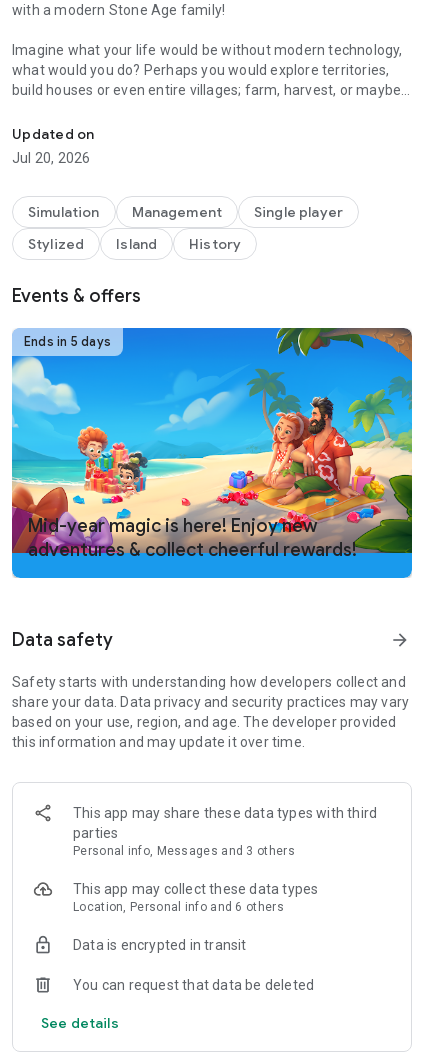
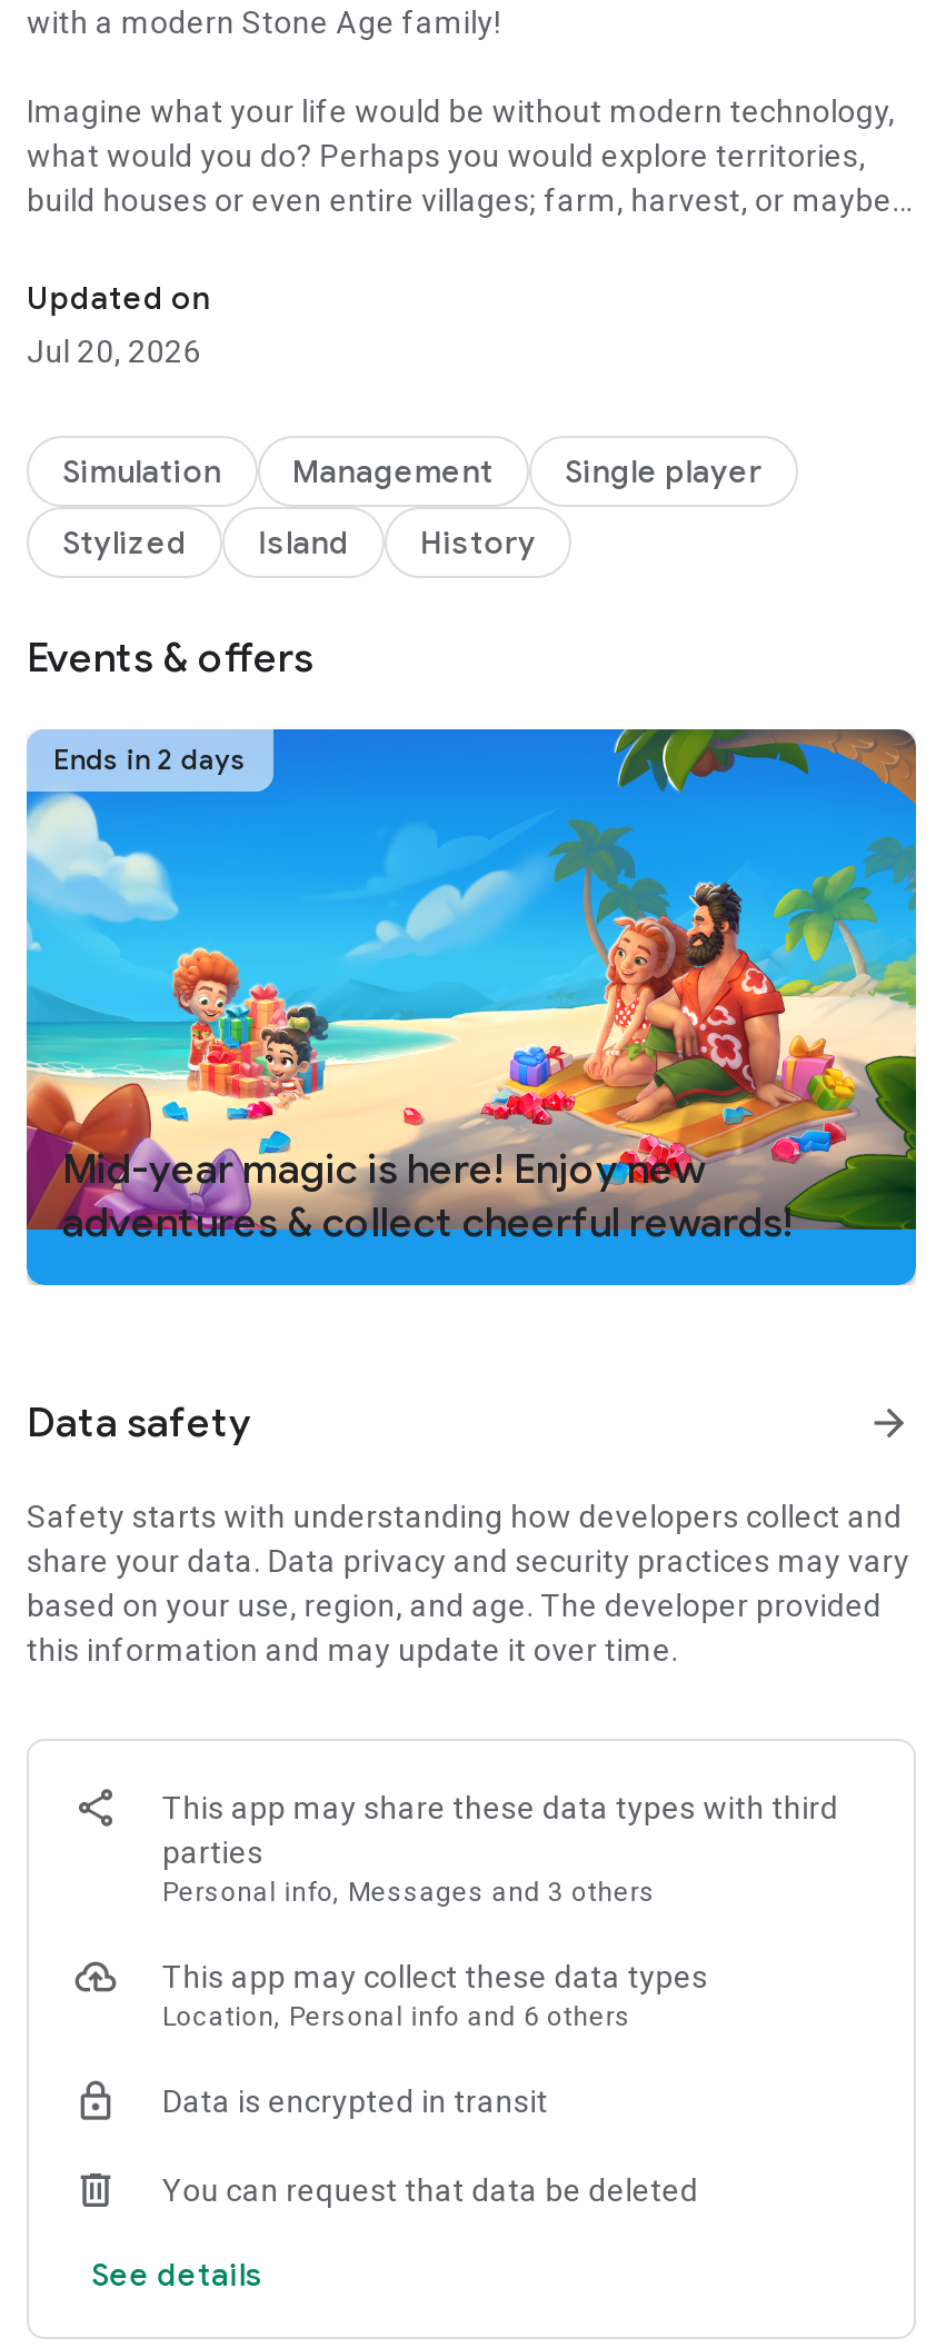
- Ends in 5 days
+ Ends in 2 days
